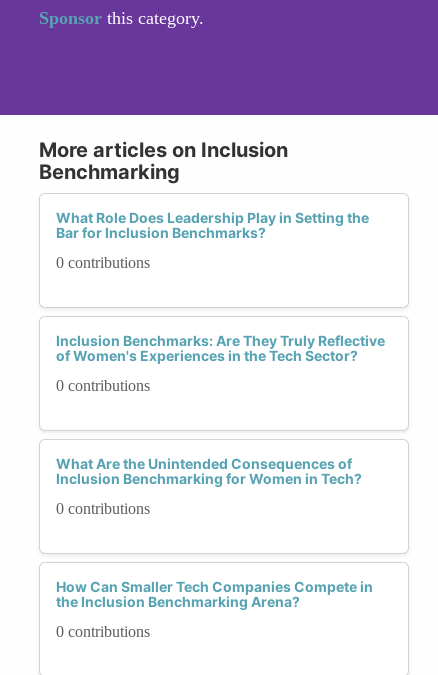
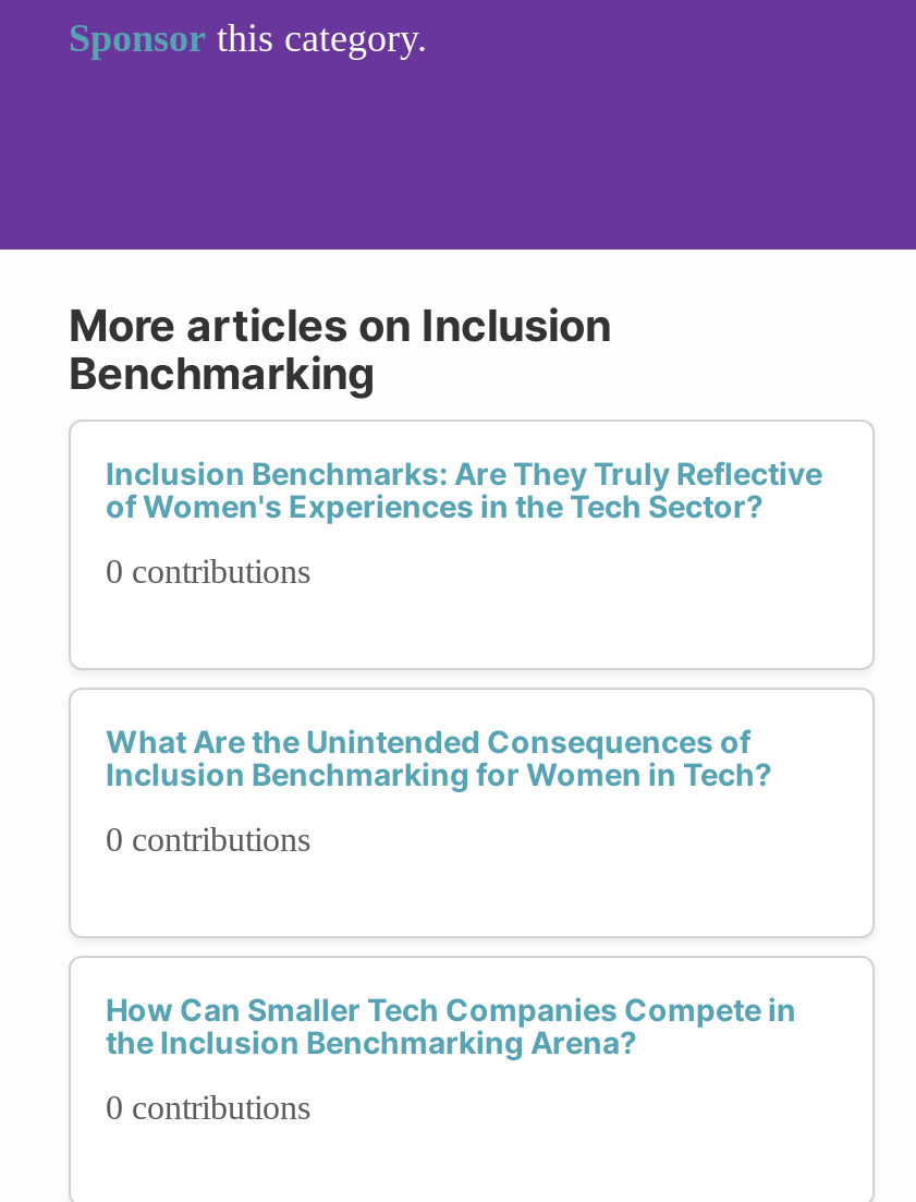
- What Role Does Leadership Play in Setting the
- Bar for Inclusion Benchmarks?
- 0 contributions
